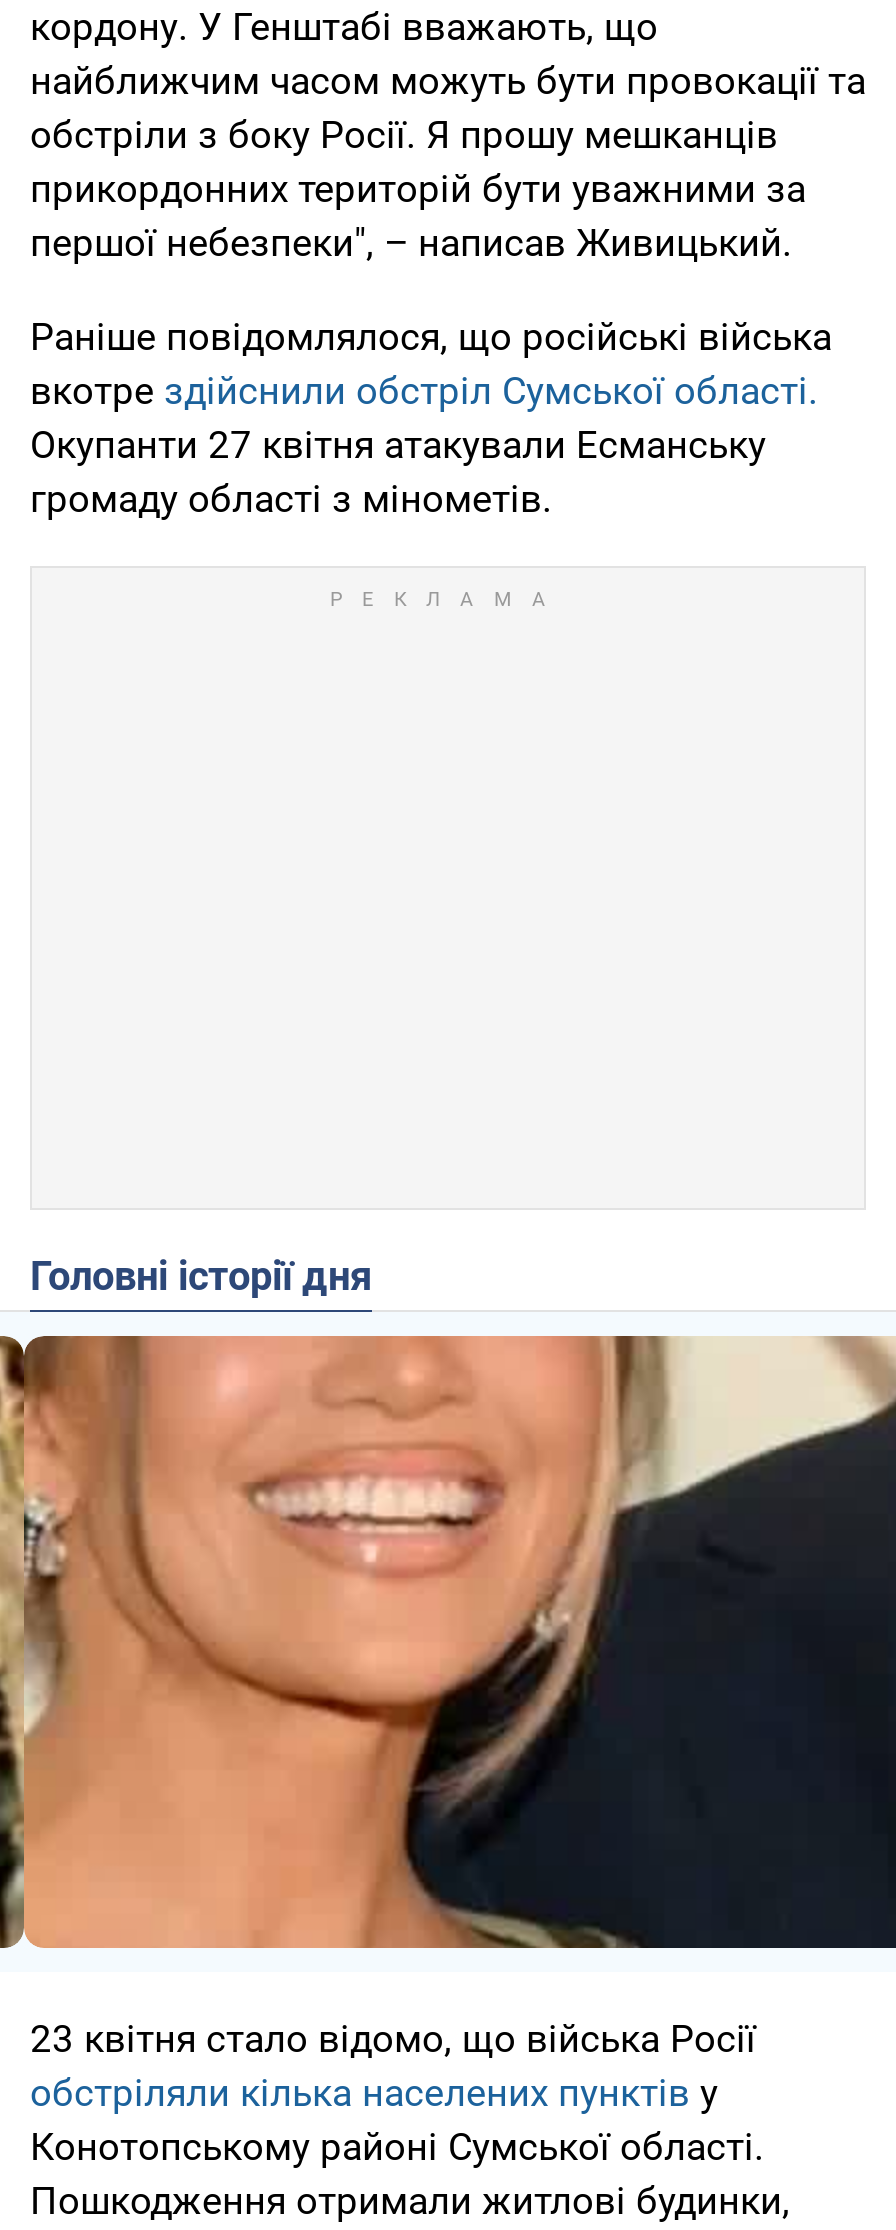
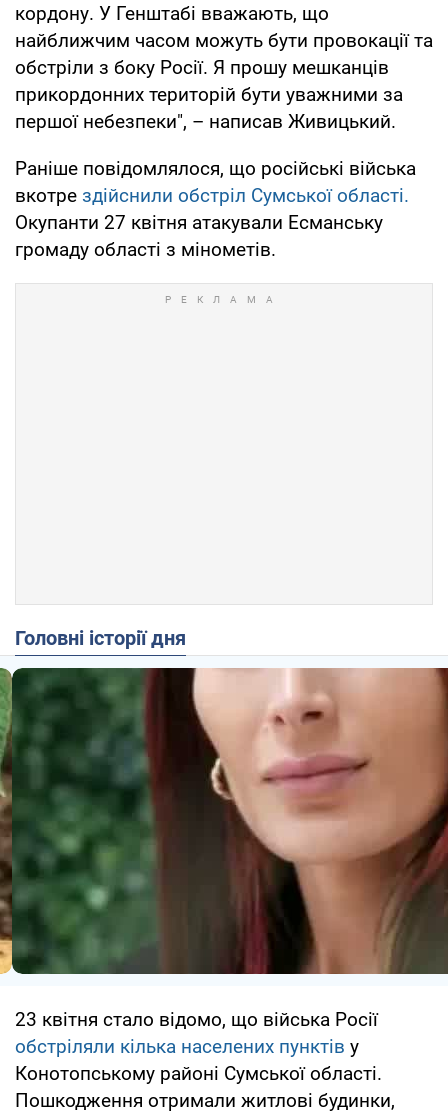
- [image]
+ [image]
